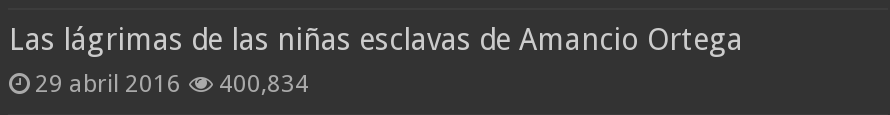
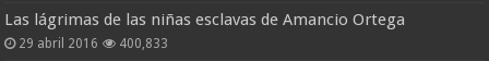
- 29 abril 2016 400,834
+ 29 abril 2016 400,833
